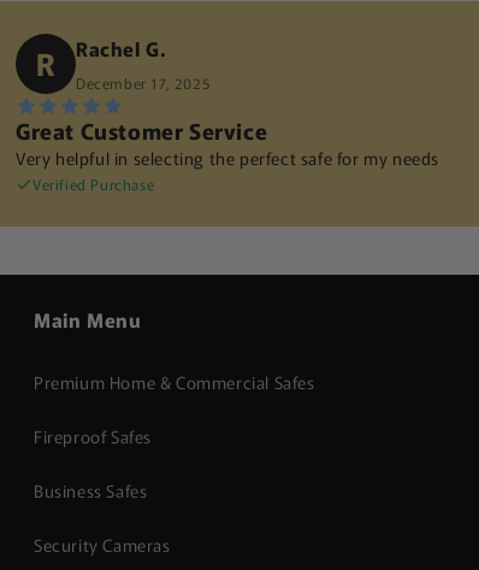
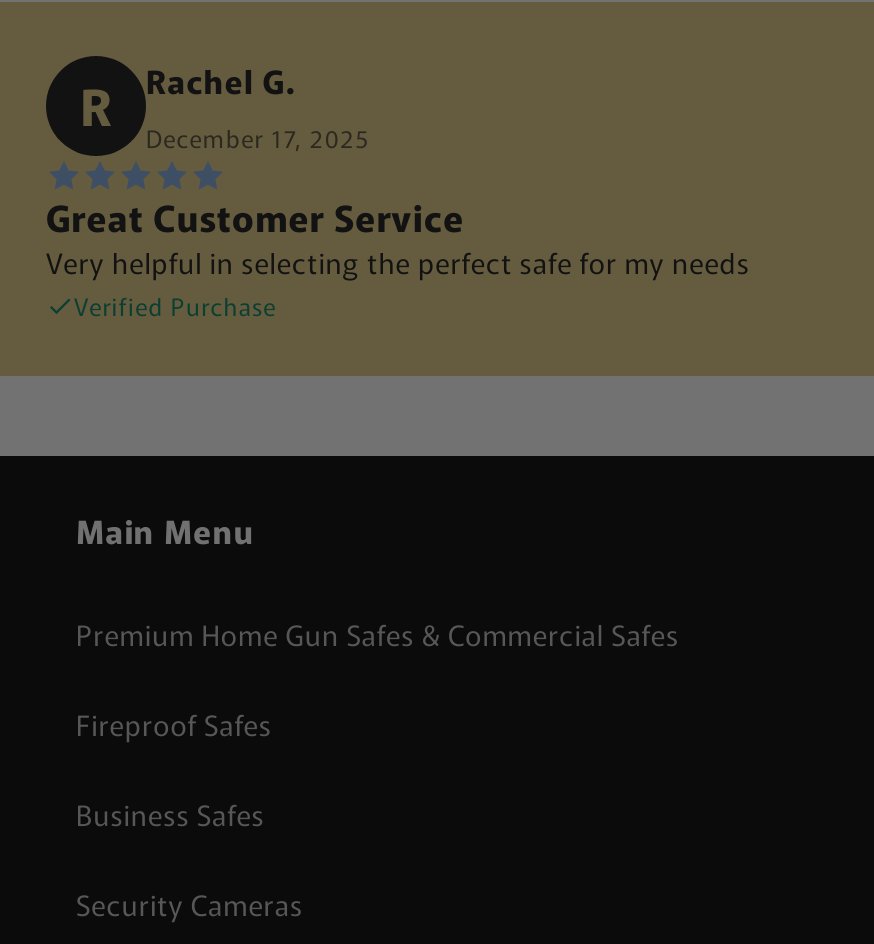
- Premium Home & Commercial Safes
+ Premium Home Gun Safes & Commercial Safes
